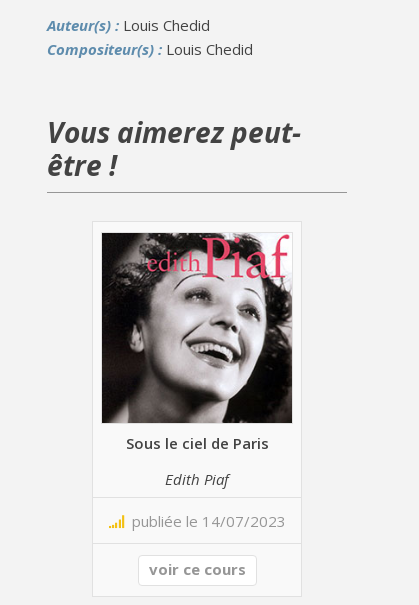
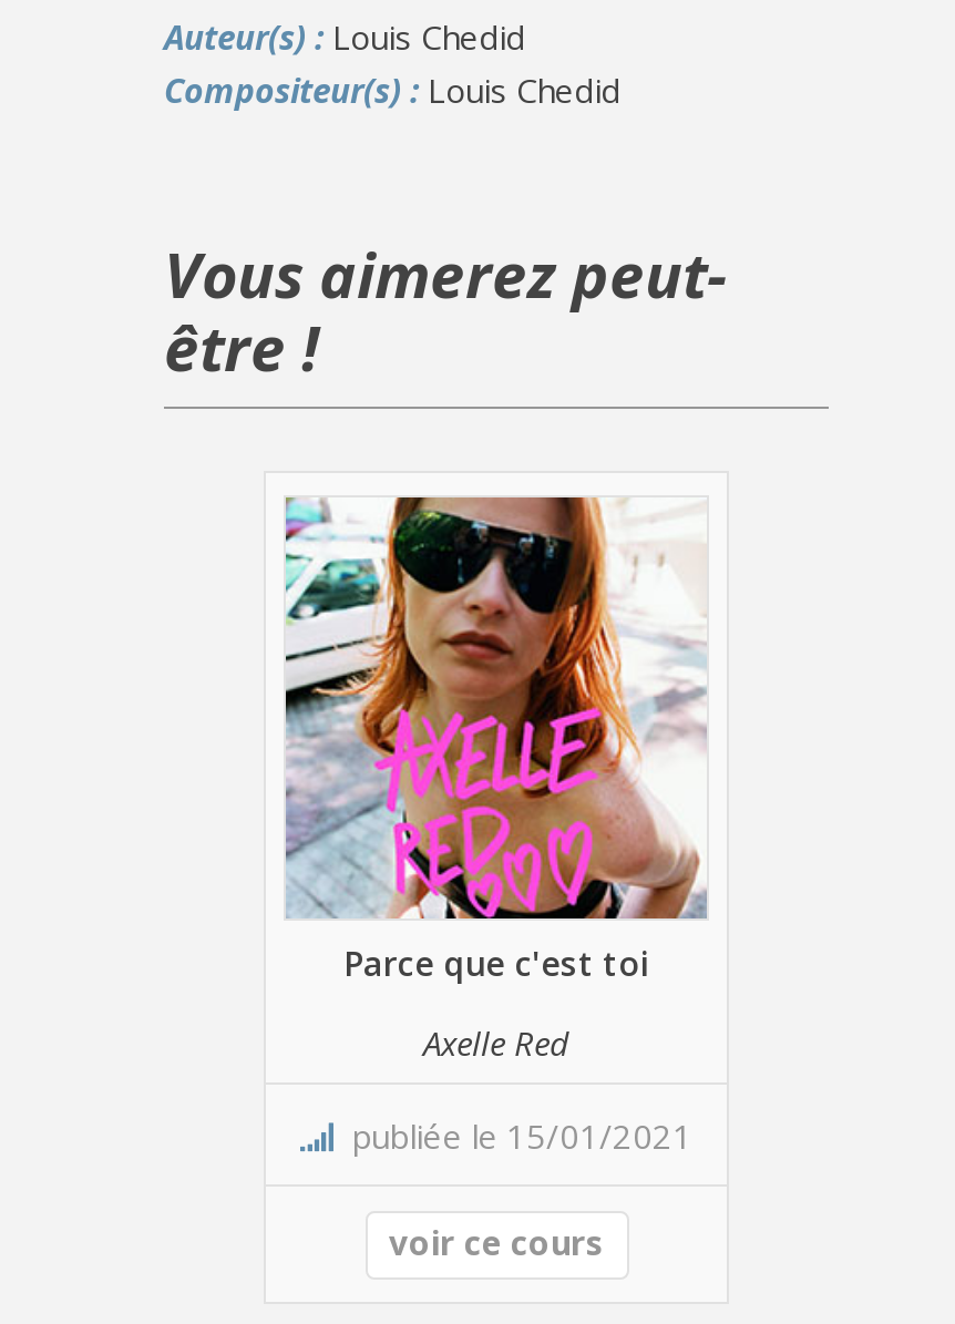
- [image]
- Sous le ciel de Paris
+ [image]
+ Parce que c'est toi

- Edith Piaf
+ Axelle Red

- publiée le 14/07/2023
+ publiée le 15/01/2021
